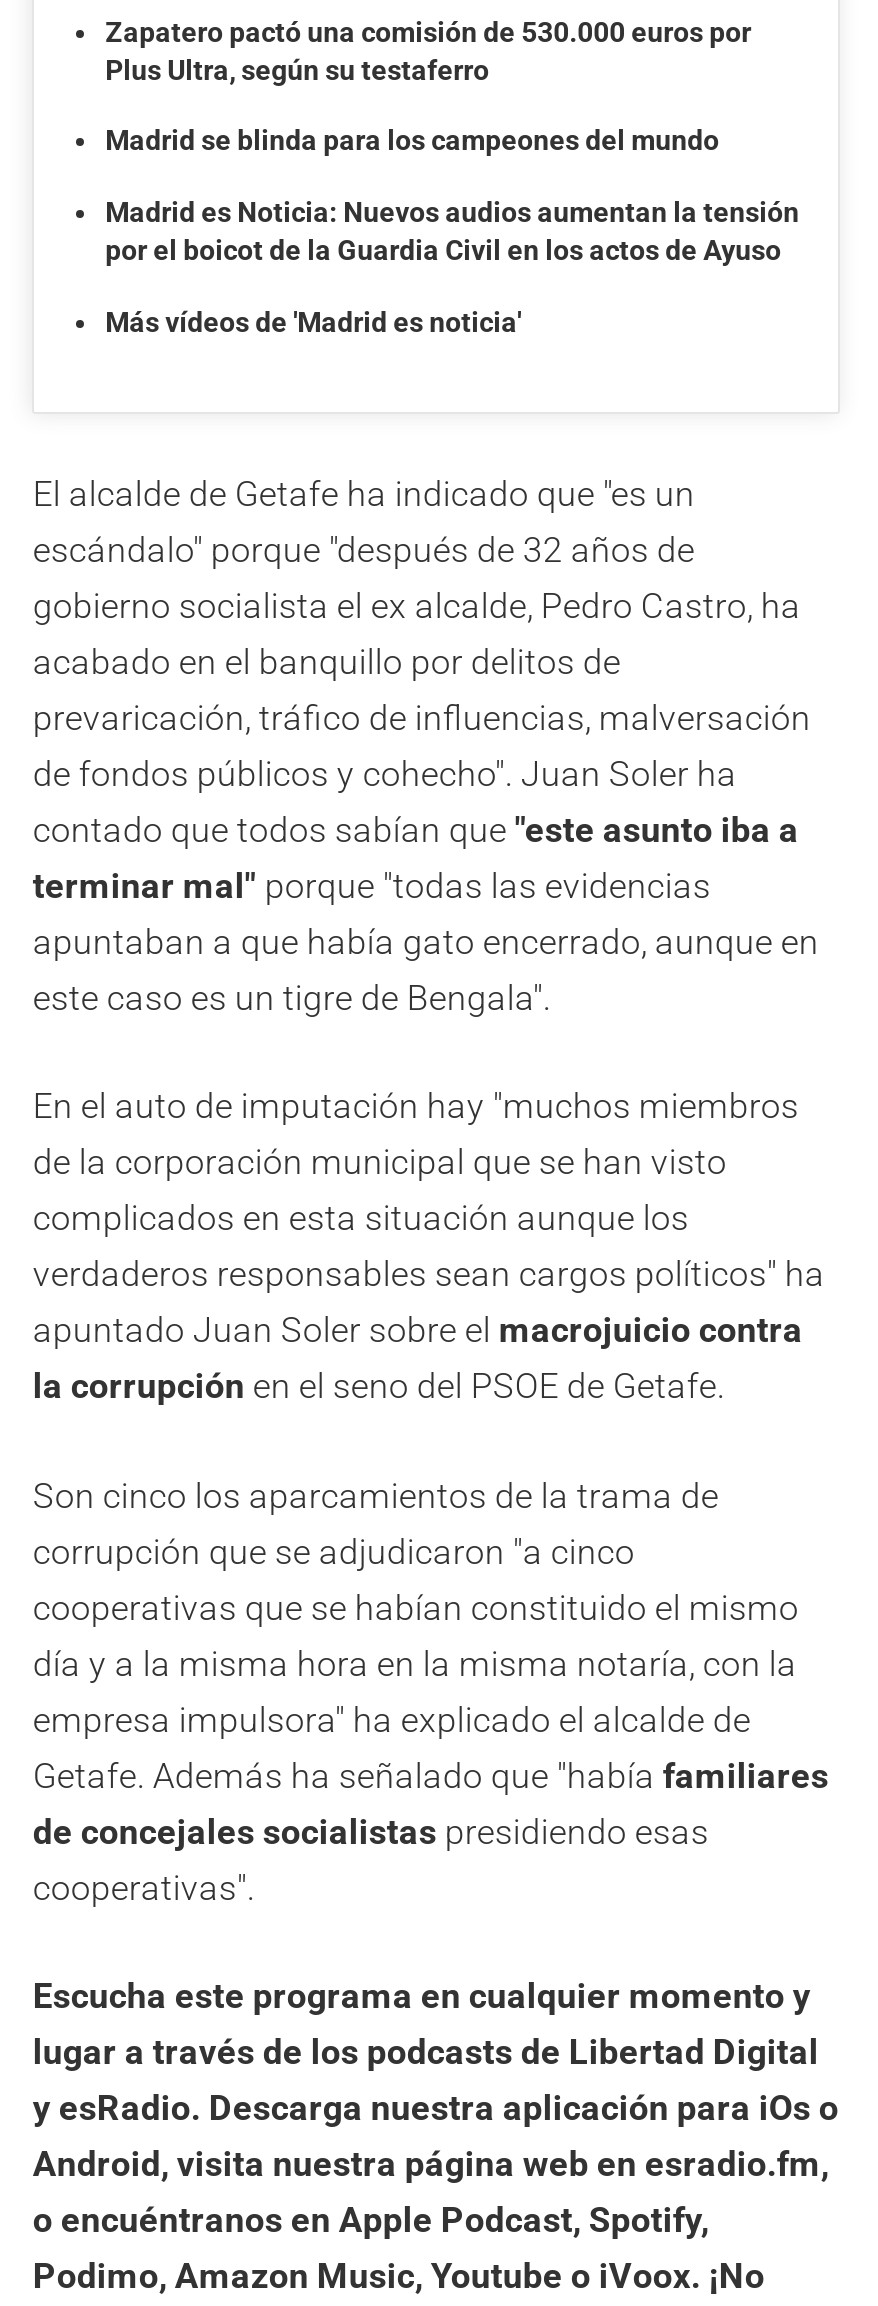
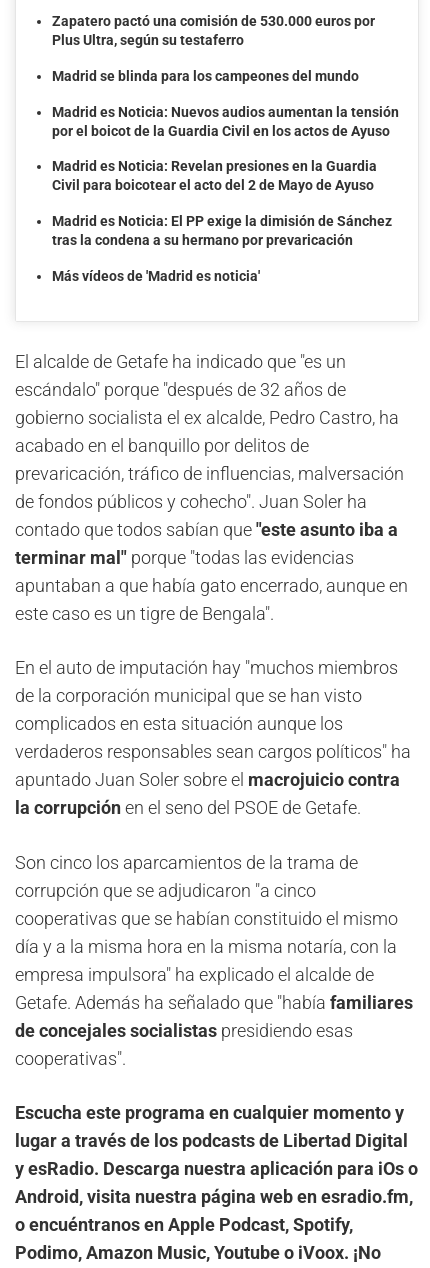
+ Madrid es Noticia: Revelan presiones en la Guardia
+ Civil para boicotear el acto del 2 de Mayo de Ayuso
+ Madrid es Noticia: El PP exige la dimisión de Sánchez
+ tras la condena a su hermano por prevaricación
